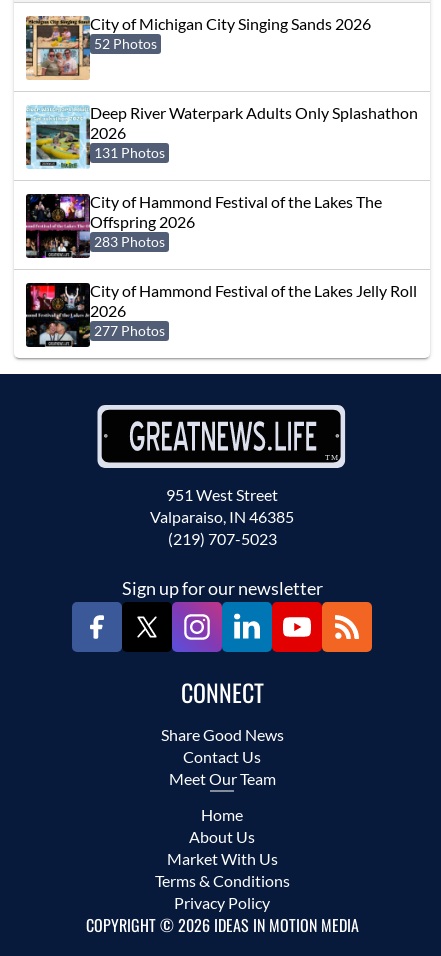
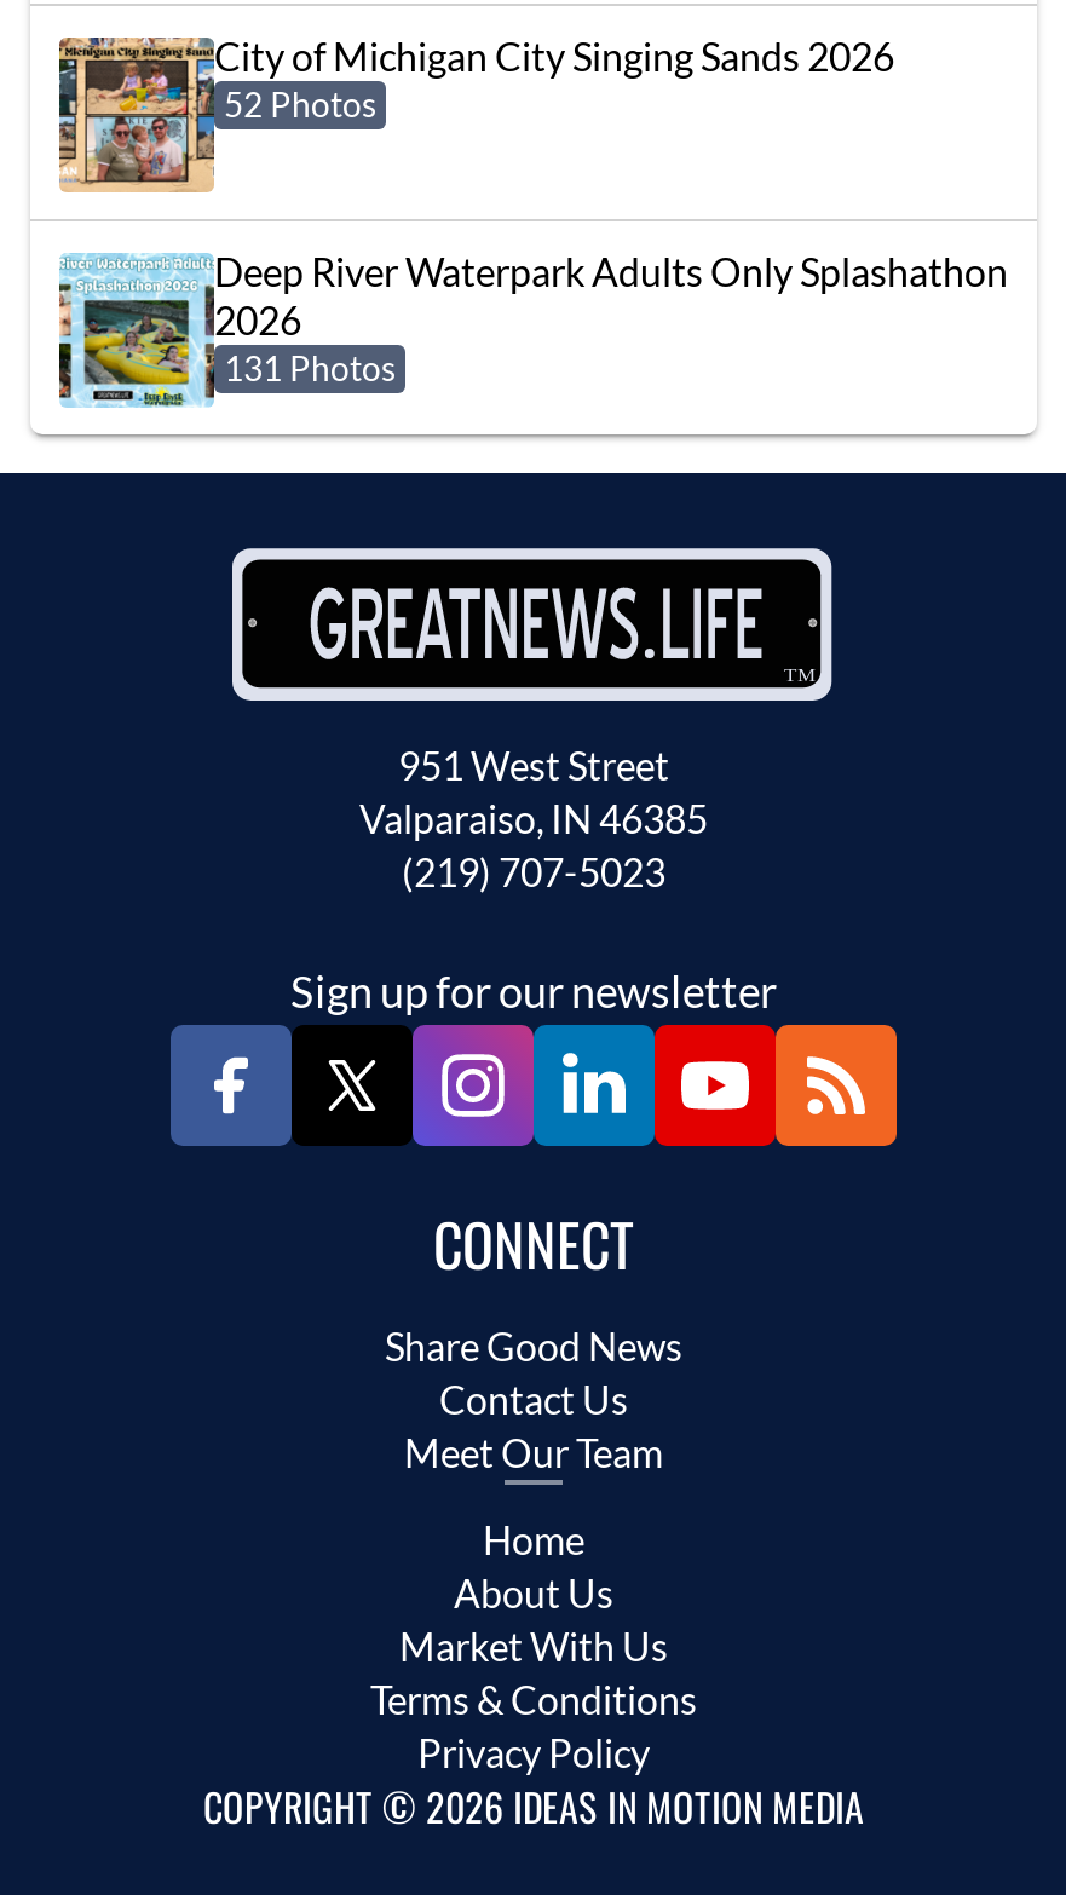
- [image]
- City of Hammond Festival of the Lakes The
- Offspring 2026
- 283 Photos
- City of Hammond Festival of the Lakes Jelly Roll
- 2026
- 277 Photos

- [image]
